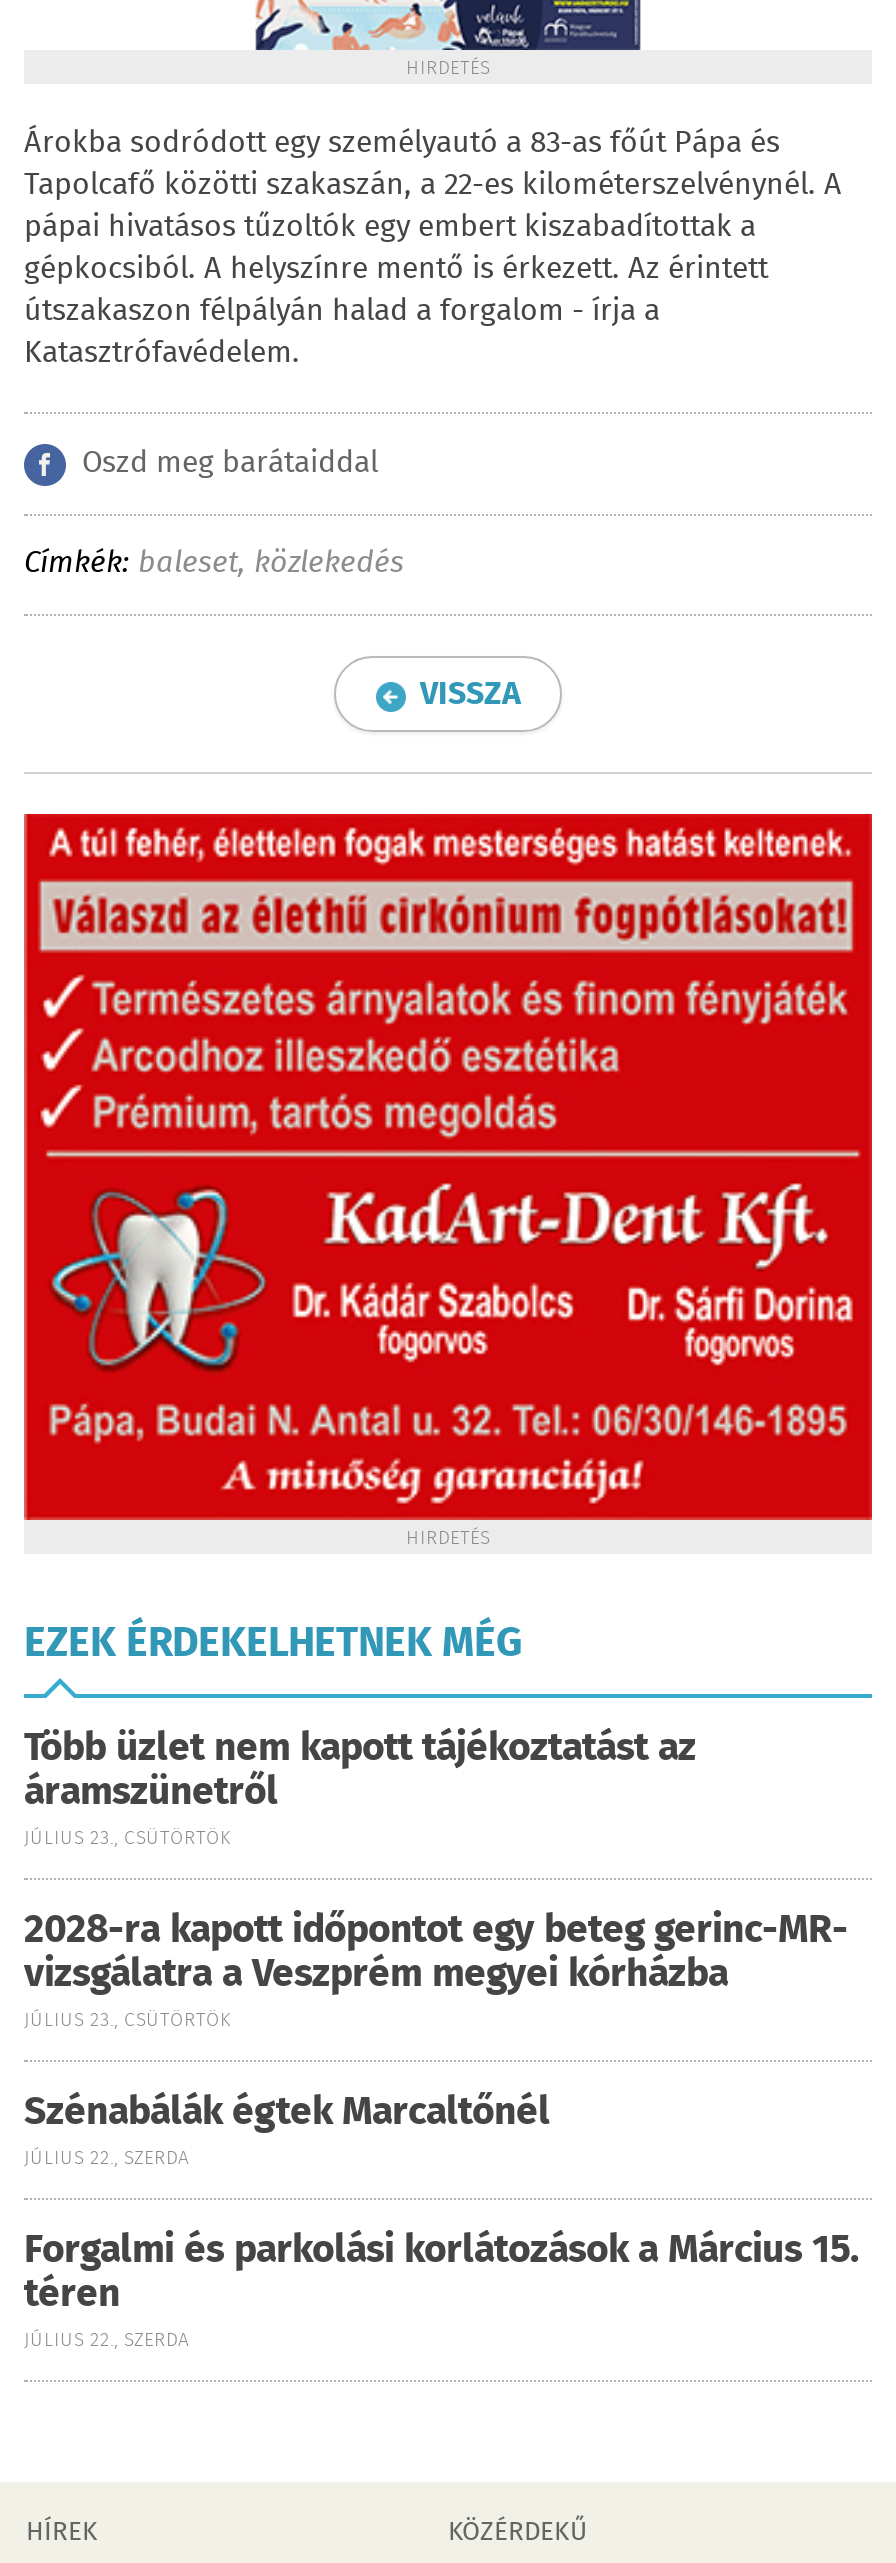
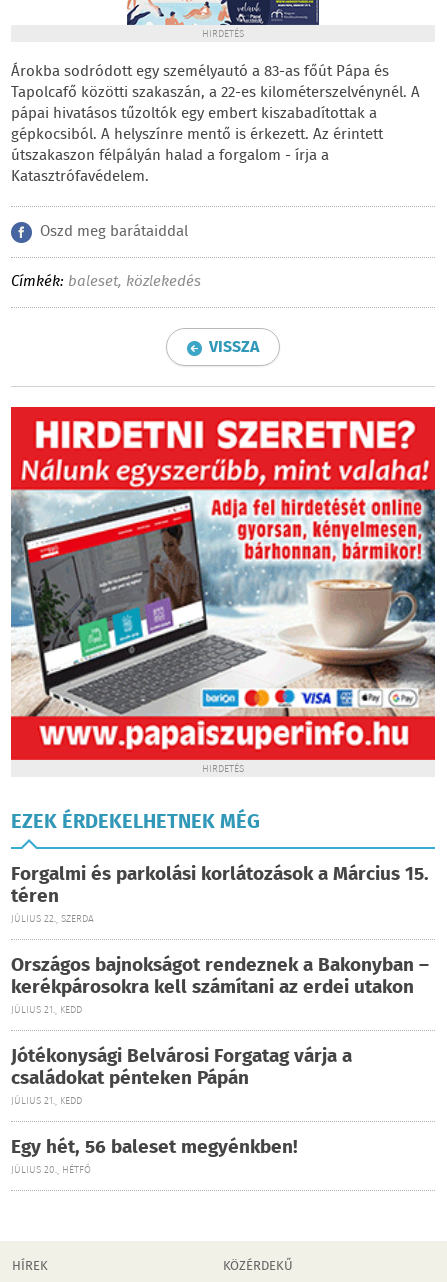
- [image]
+ [image]

- Több üzlet nem kapott tájékoztatást az
- áramszünetről
- JÚLIUS 23., CSÜTÖRTÖK
- 2028-ra kapott időpontot egy beteg gerinc-MR-
- vizsgálatra a Veszprém megyei kórházba
- JÚLIUS 23., CSÜTÖRTÖK
- Szénabálák égtek Marcaltőnél
- JÚLIUS 22., SZERDA

moved up: Forgalmi és parkolási korlátozások a Március 15. | téren | JÚLIUS 22., SZERDA

+ Országos bajnokságot rendeznek a Bakonyban –
+ kerékpárosokra kell számítani az erdei utakon
+ JÚLIUS 21., KEDD
+ Jótékonysági Belvárosi Forgatag várja a
+ családokat pénteken Pápán
+ JÚLIUS 21., KEDD
+ Egy hét, 56 baleset megyénkben!
+ JÚLIUS 20., HÉTFŐ
